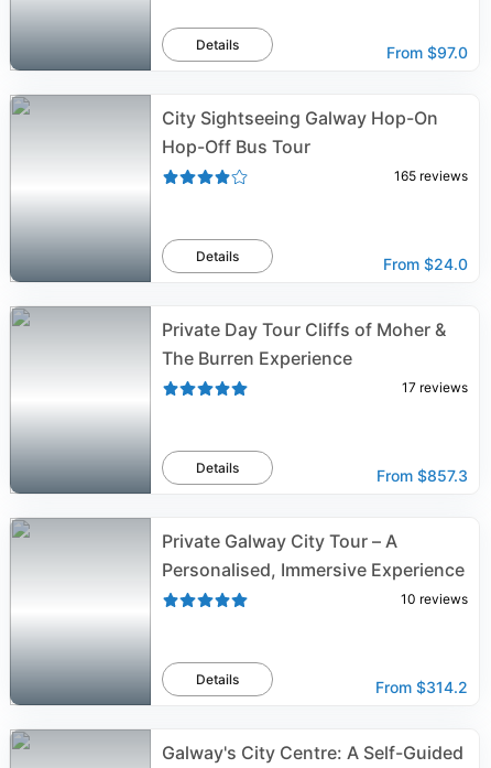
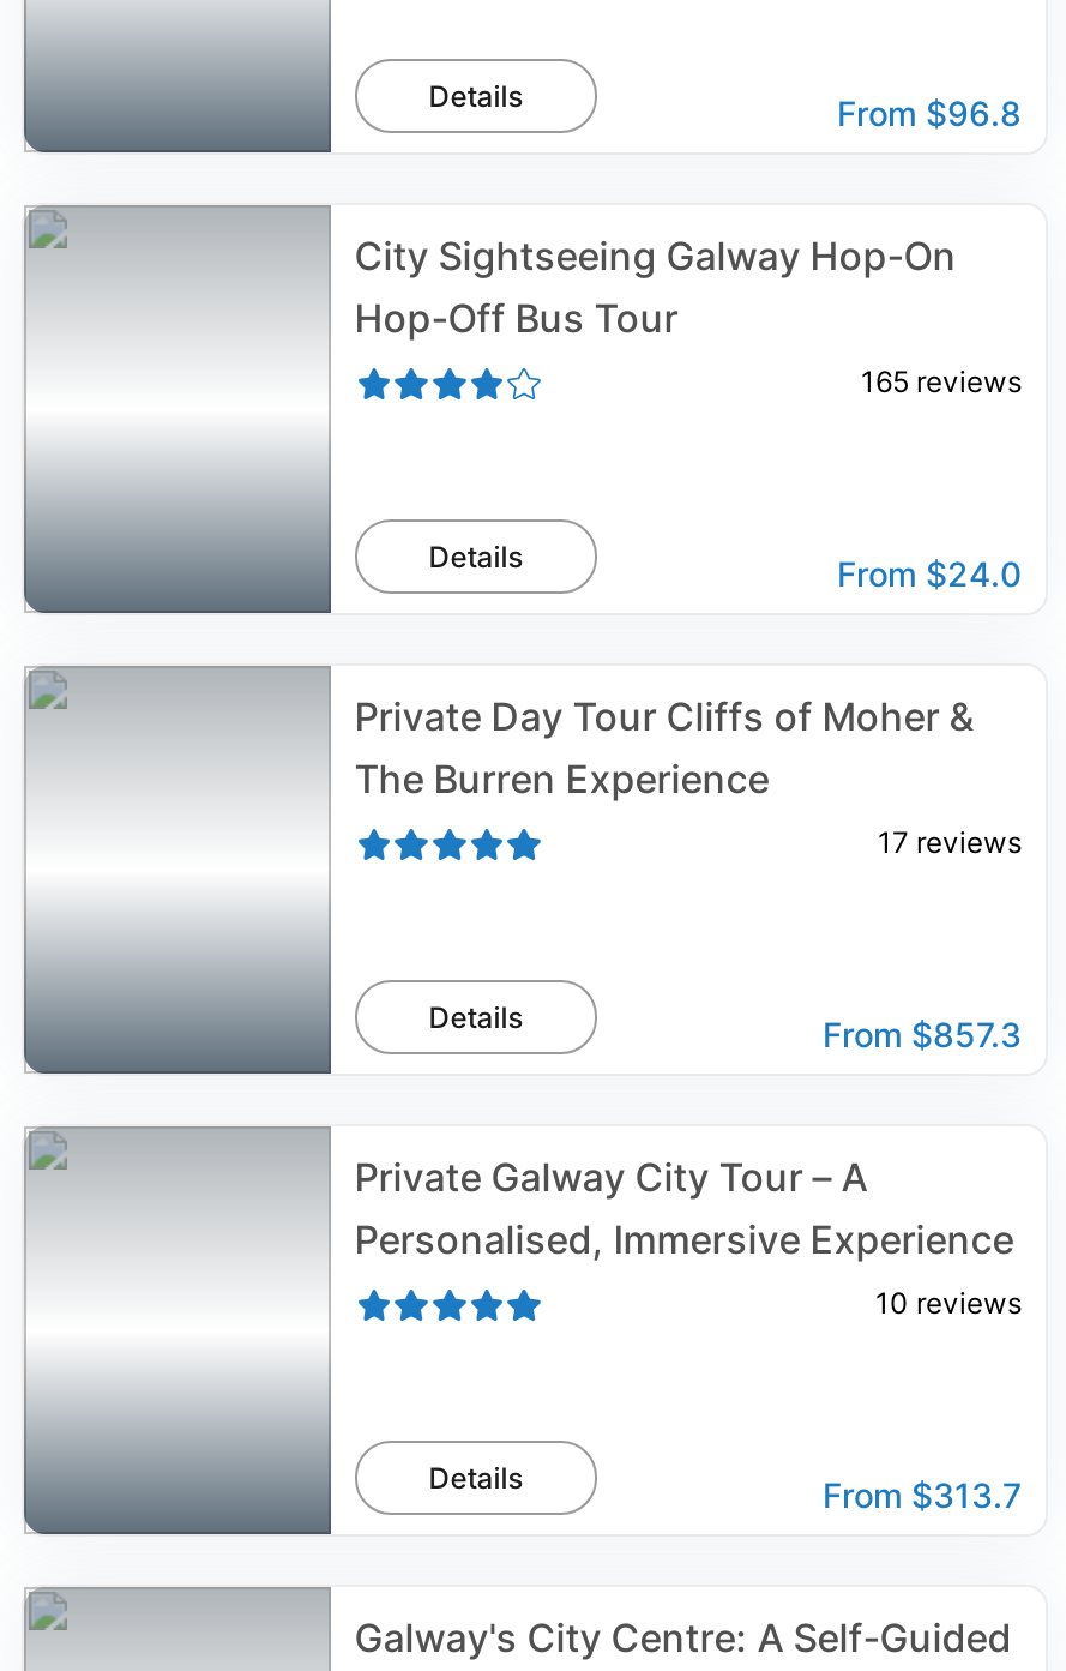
- From $97.0
+ From $96.8

- From $314.2
+ From $313.7
